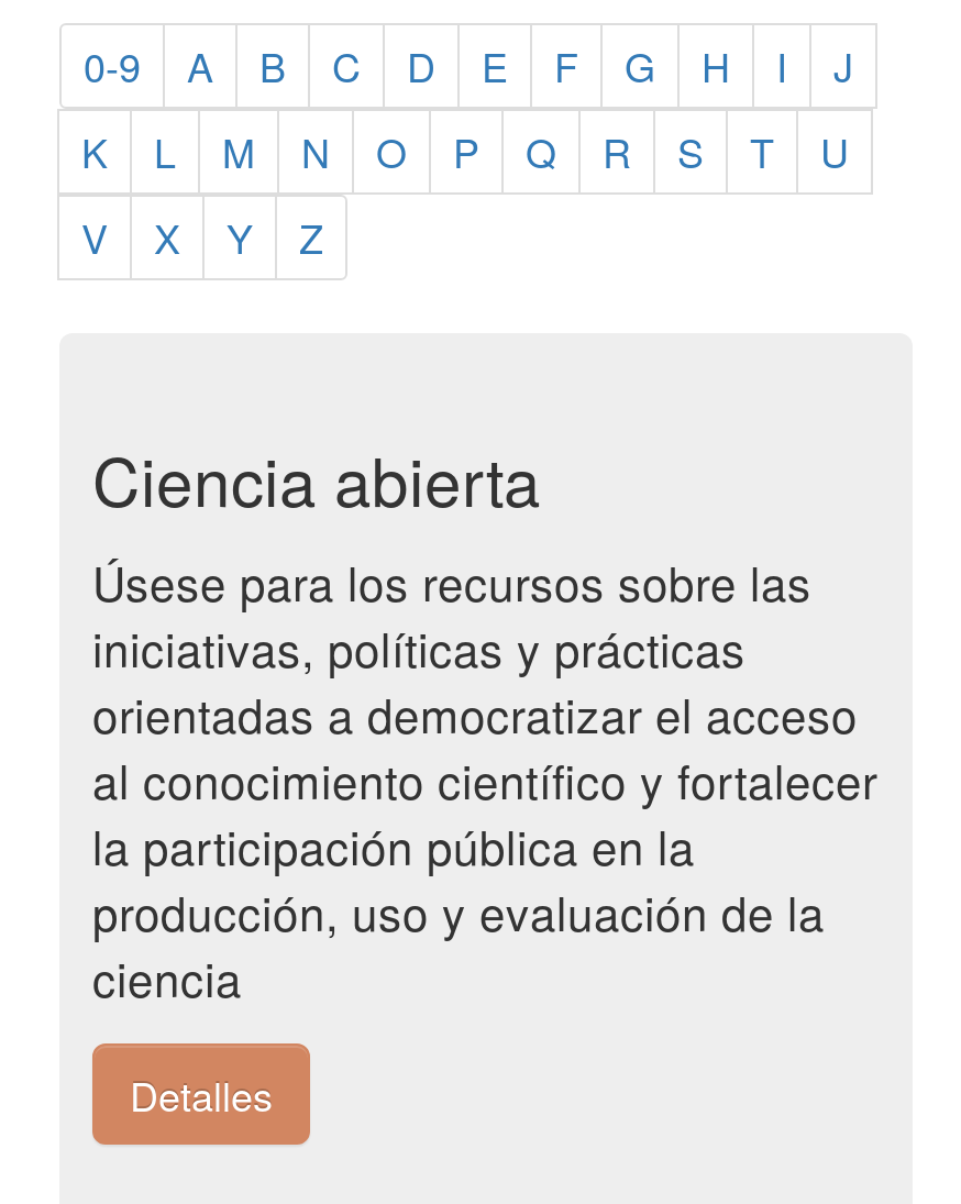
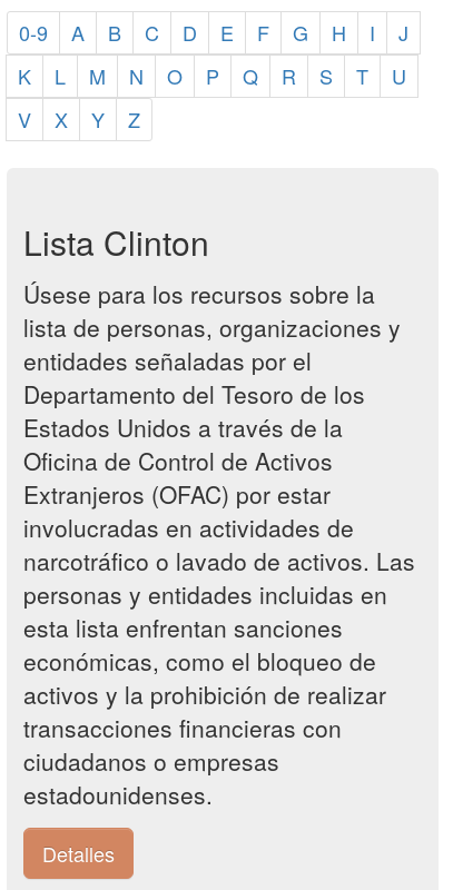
- Ciencia abierta
- Úsese para los recursos sobre las
- iniciativas, políticas y prácticas
- orientadas a democratizar el acceso
- al conocimiento científico y fortalecer
- la participación pública en la
- producción, uso y evaluación de la
- ciencia
+ Lista Clinton
+ Úsese para los recursos sobre la
+ lista de personas, organizaciones y
+ entidades señaladas por el
+ Departamento del Tesoro de los
+ Estados Unidos a través de la
+ Oficina de Control de Activos
+ Extranjeros (OFAC) por estar
+ involucradas en actividades de
+ narcotráfico o lavado de activos. Las
+ personas y entidades incluidas en
+ esta lista enfrentan sanciones
+ económicas, como el bloqueo de
+ activos y la prohibición de realizar
+ transacciones financieras con
+ ciudadanos o empresas
+ estadounidenses.
